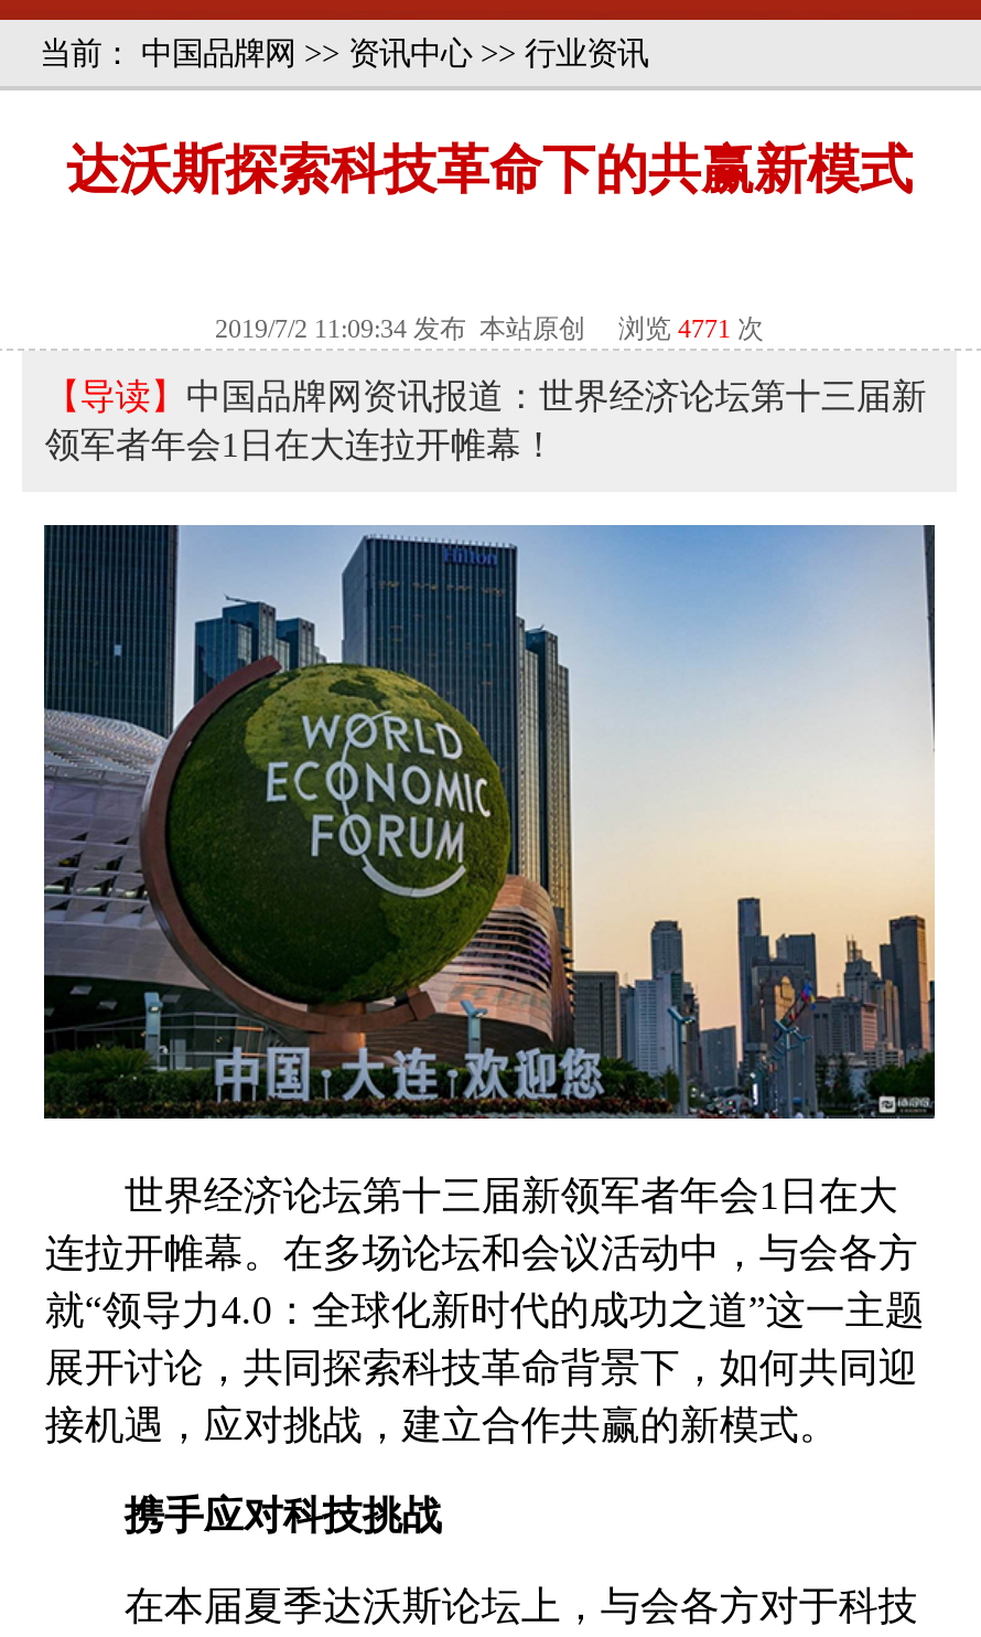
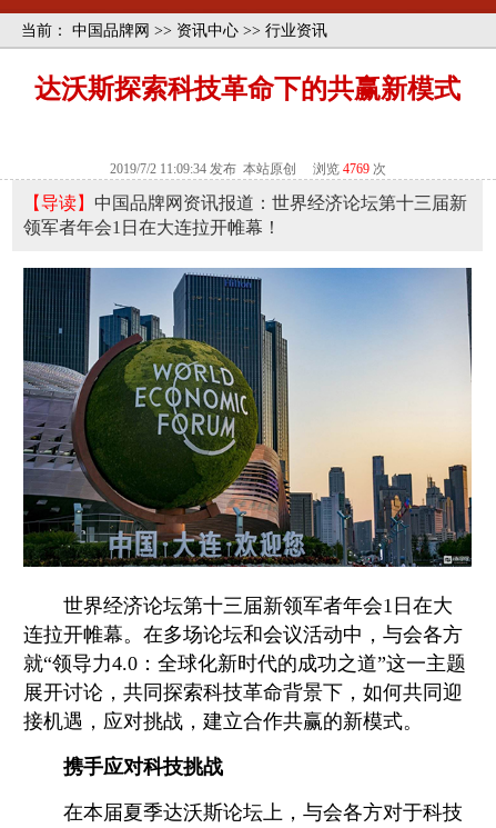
- 2019/7/2 11:09:34 发布 本站原创 浏览4771次
+ 2019/7/2 11:09:34 发布 本站原创 浏览4769次
